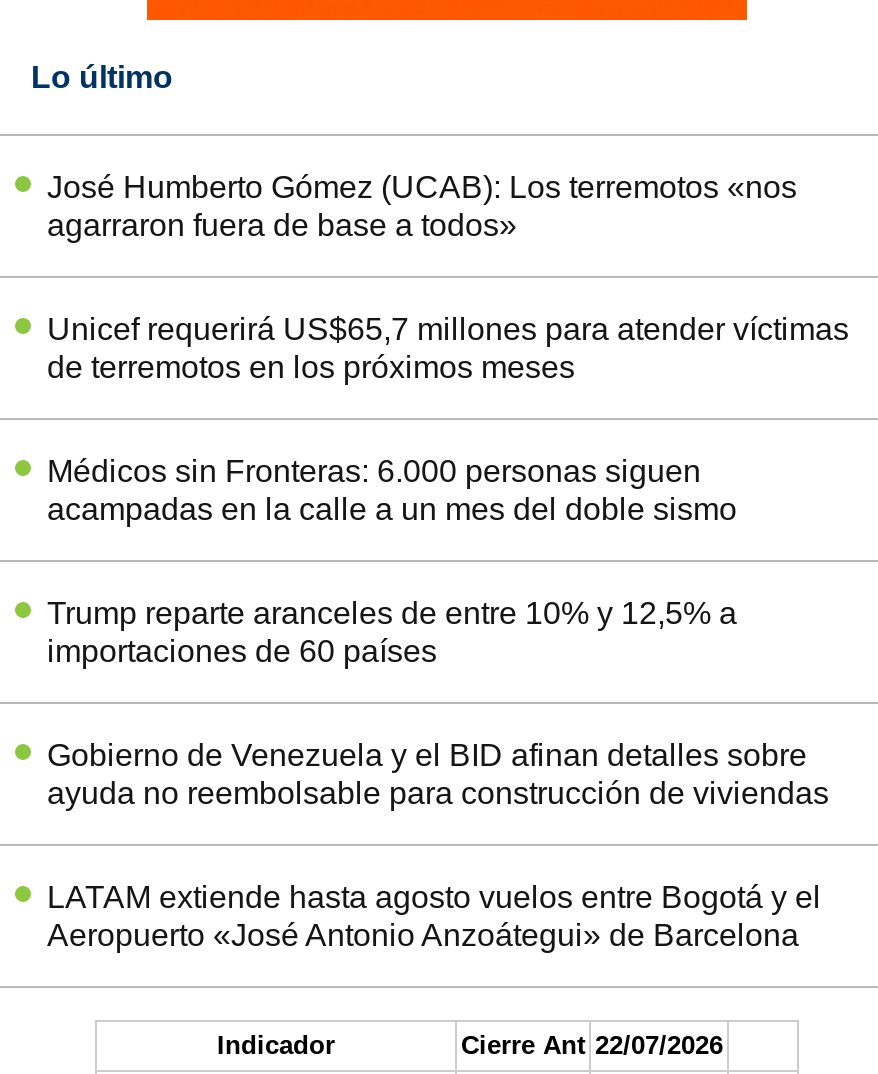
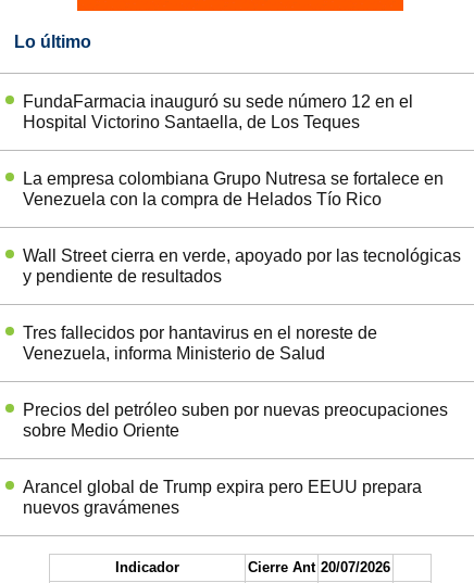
- José Humberto Gómez (UCAB): Los terremotos «nos
- agarraron fuera de base a todos»
+ FundaFarmacia inauguró su sede número 12 en el
+ Hospital Victorino Santaella, de Los Teques

- Unicef requerirá US$65,7 millones para atender víctimas
- de terremotos en los próximos meses
+ La empresa colombiana Grupo Nutresa se fortalece en
+ Venezuela con la compra de Helados Tío Rico

- Médicos sin Fronteras: 6.000 personas siguen
- acampadas en la calle a un mes del doble sismo
+ Wall Street cierra en verde, apoyado por las tecnológicas
+ y pendiente de resultados

- Trump reparte aranceles de entre 10% y 12,5% a
- importaciones de 60 países
+ Tres fallecidos por hantavirus en el noreste de
+ Venezuela, informa Ministerio de Salud

- Gobierno de Venezuela y el BID afinan detalles sobre
- ayuda no reembolsable para construcción de viviendas
+ Precios del petróleo suben por nuevas preocupaciones
+ sobre Medio Oriente

- LATAM extiende hasta agosto vuelos entre Bogotá y el
- Aeropuerto «José Antonio Anzoátegui» de Barcelona
+ Arancel global de Trump expira pero EEUU prepara
+ nuevos gravámenes

- Cierre Ant 22/07/2026
+ Cierre Ant 20/07/2026
